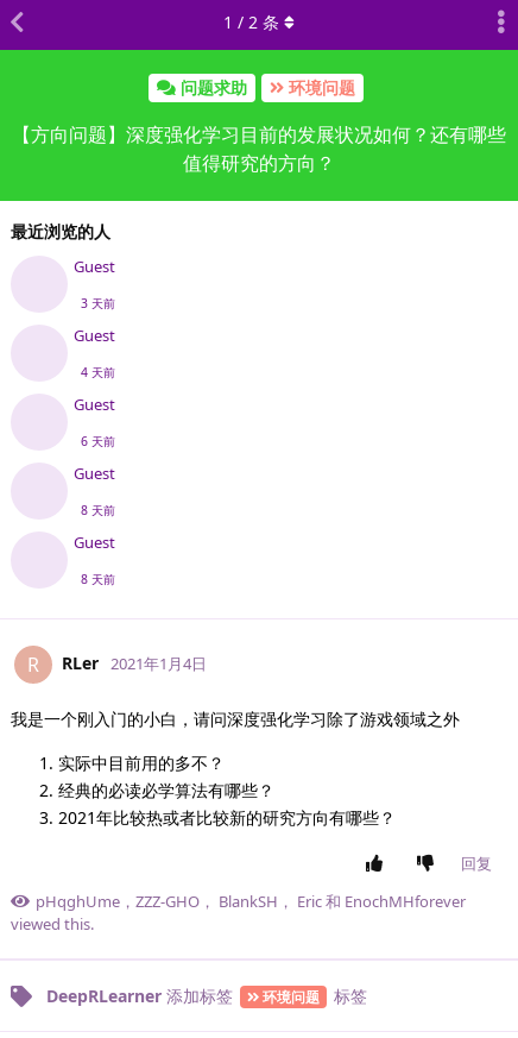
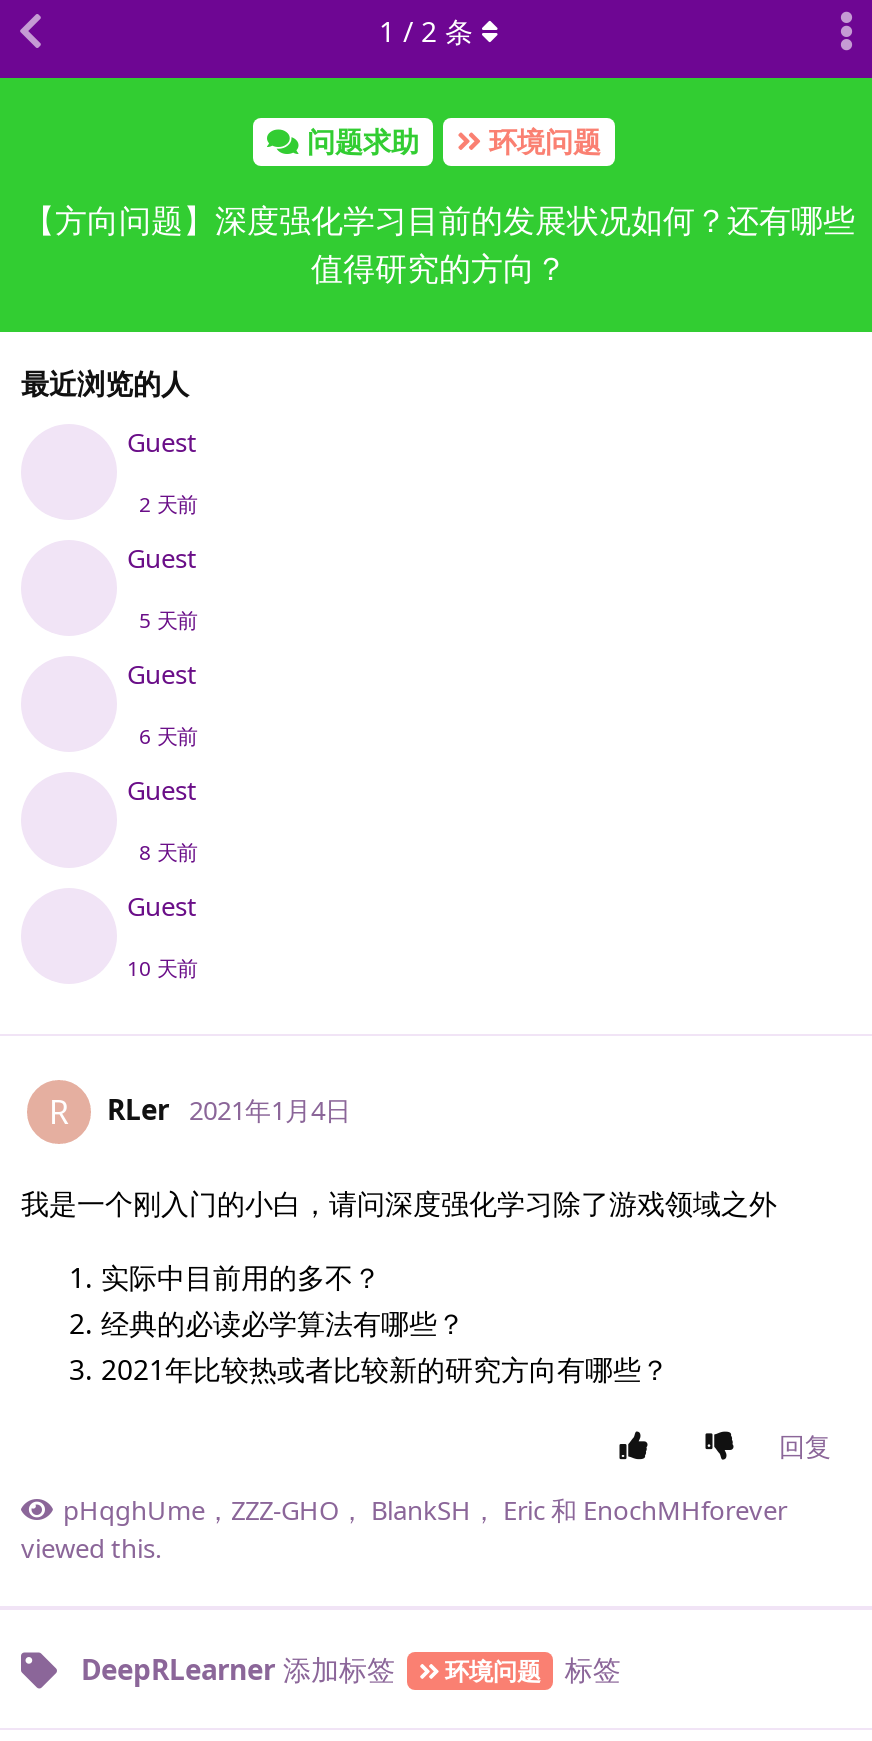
- 3 天前
+ 2 天前

- 4 天前
+ 5 天前

- 8 天前
+ 10 天前
